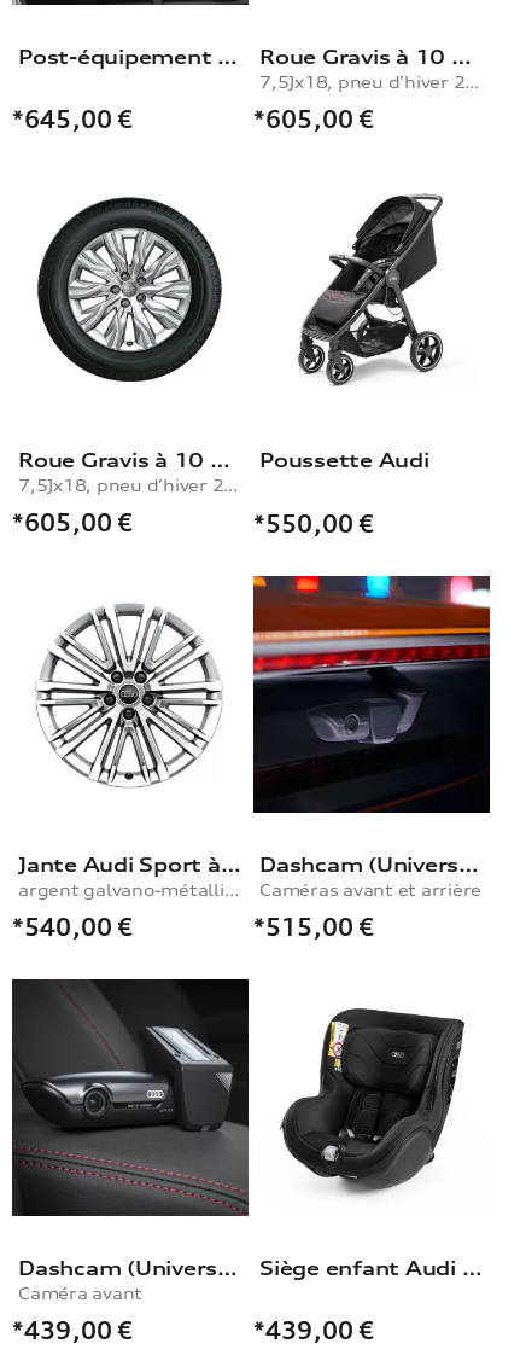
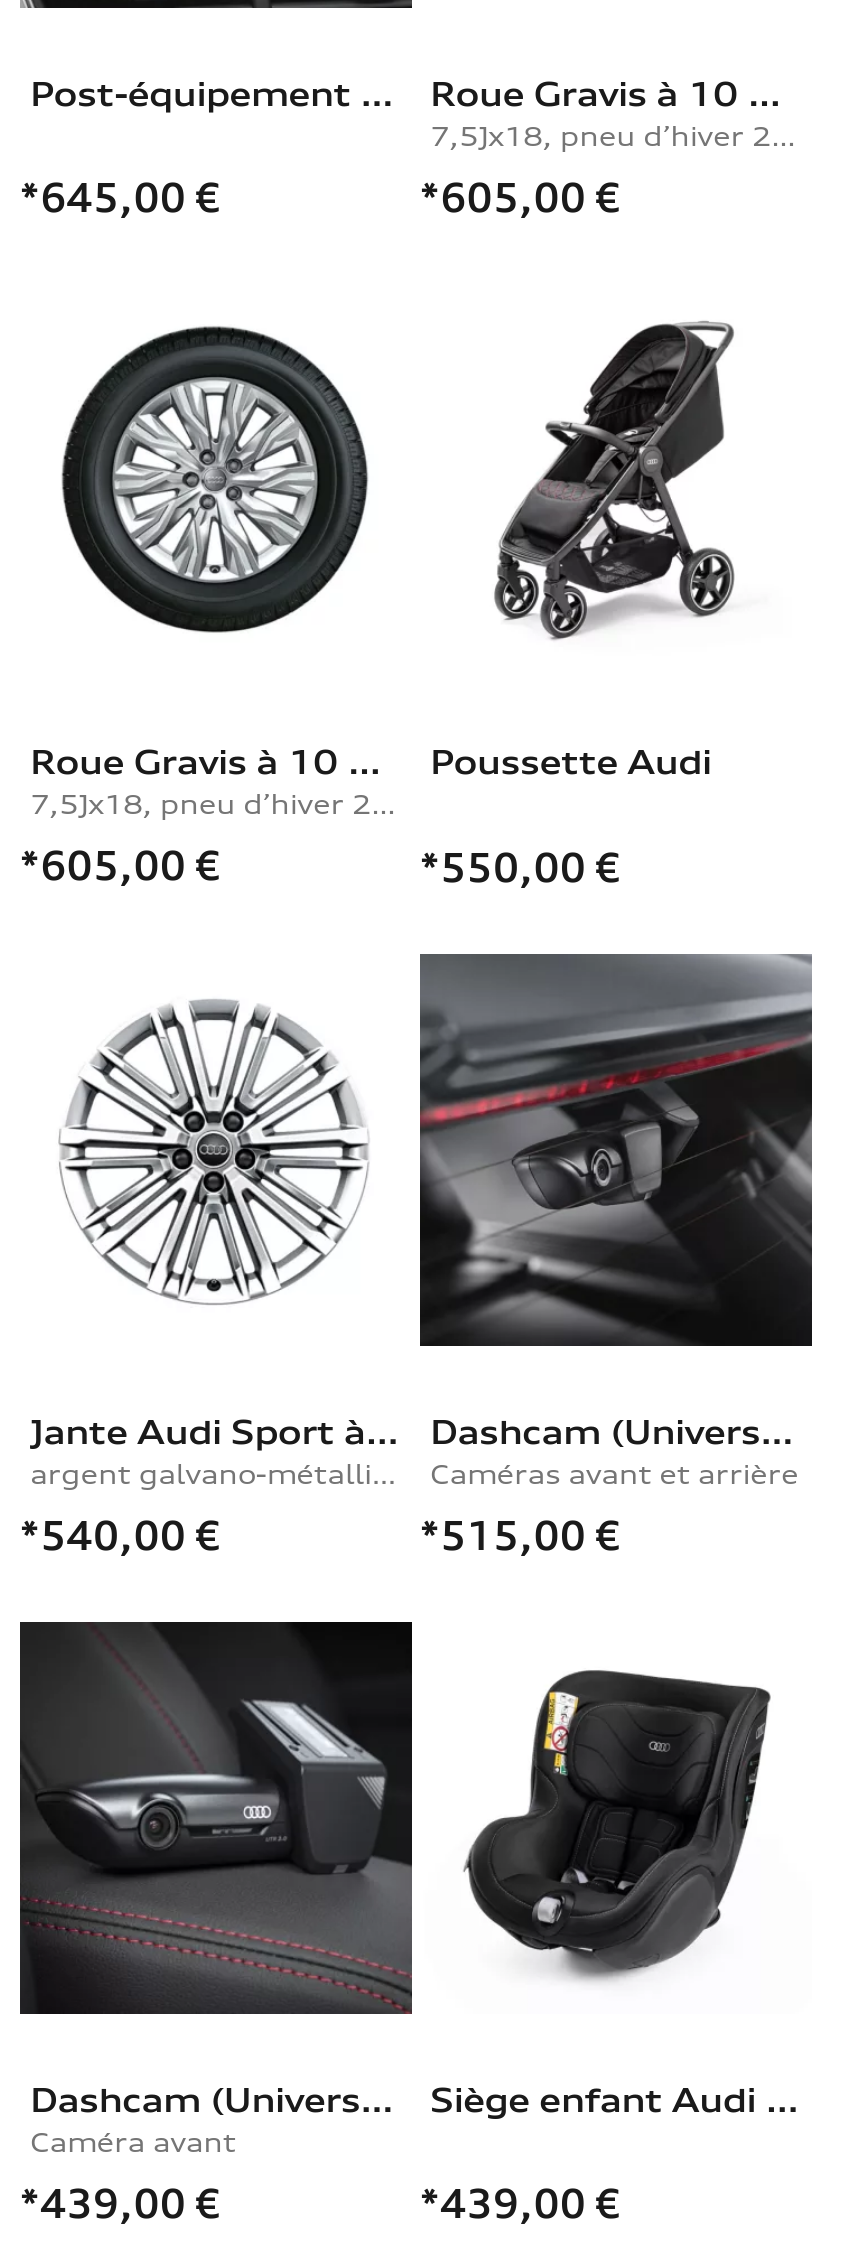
- [image]
+ [image]
